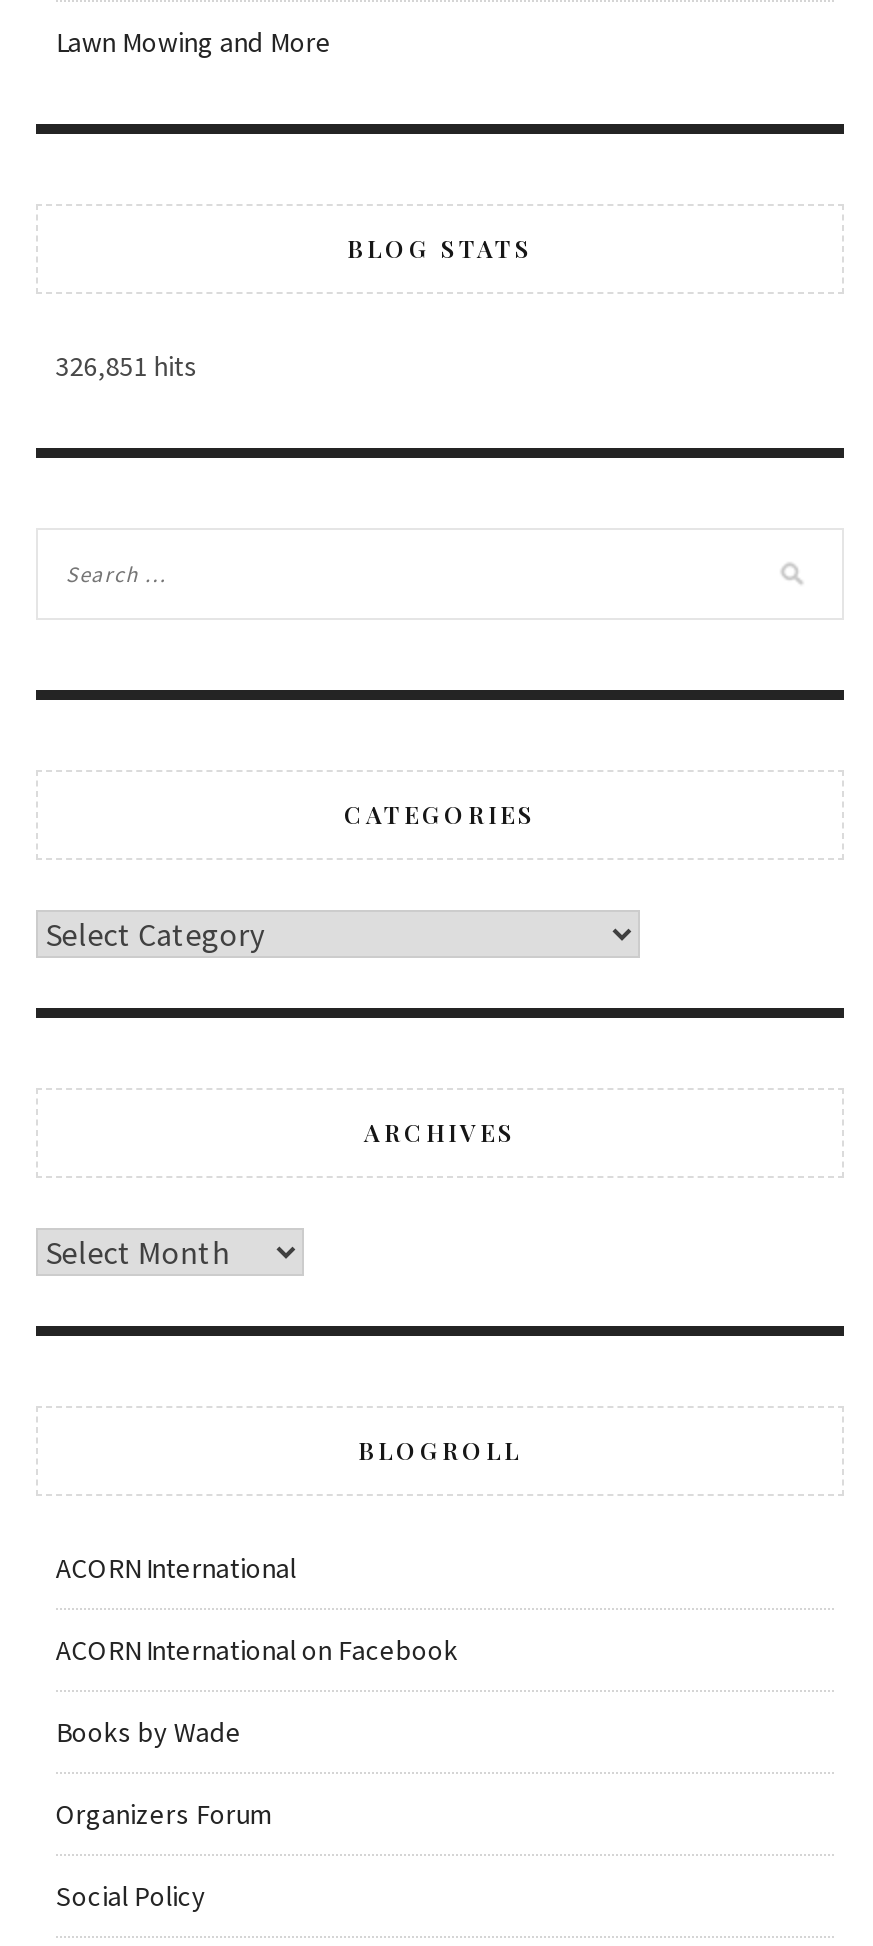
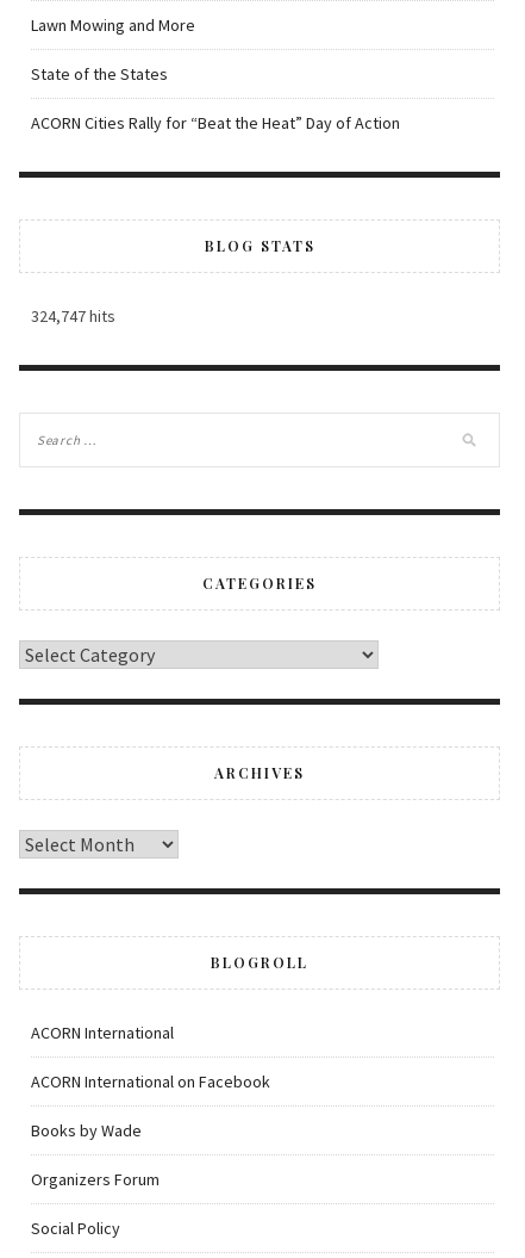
+ State of the States
+ ACORN Cities Rally for “Beat the Heat” Day of Action

- 326,851 hits
+ 324,747 hits
